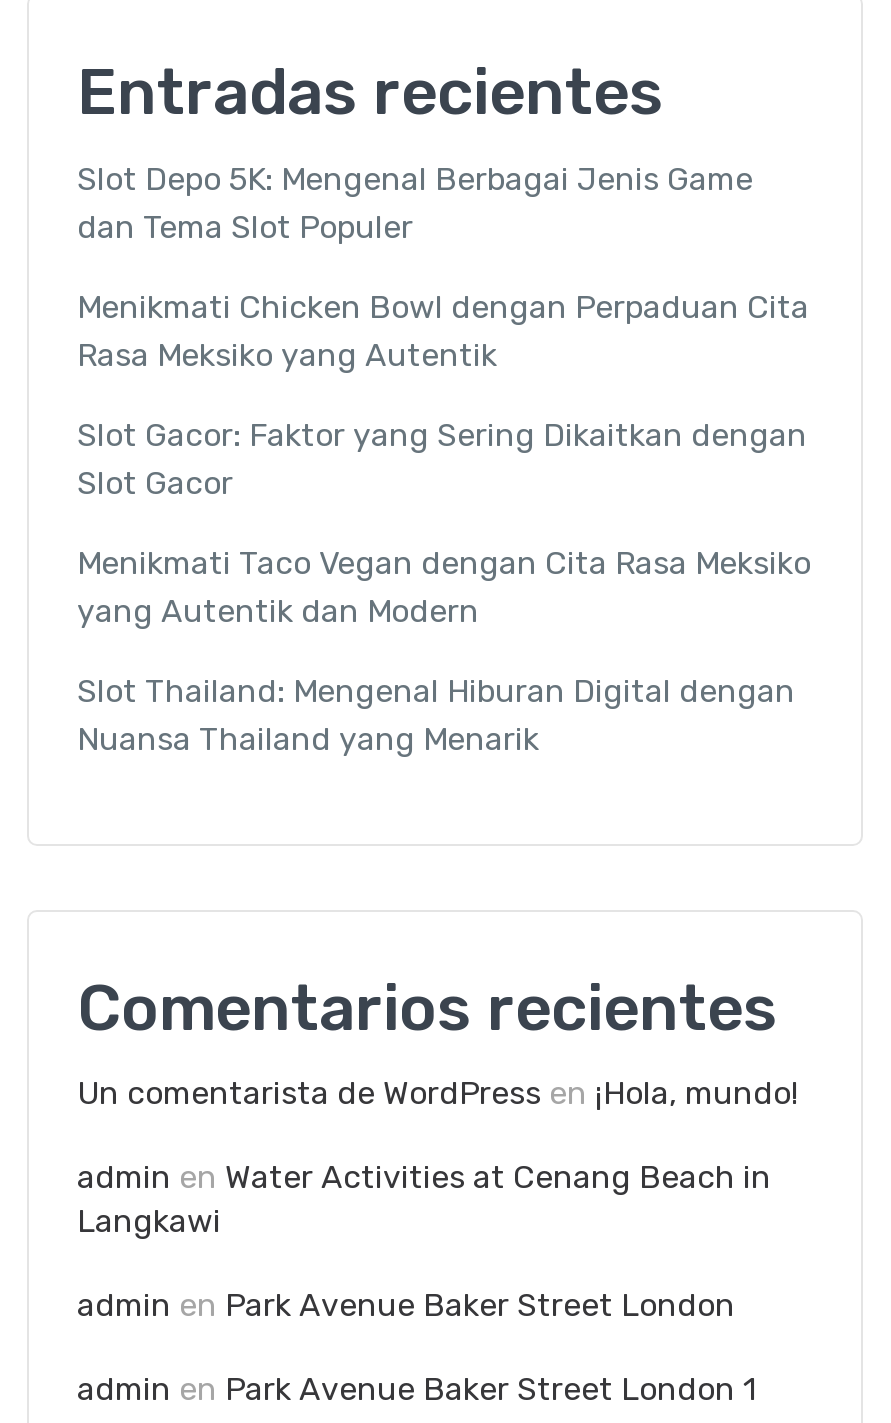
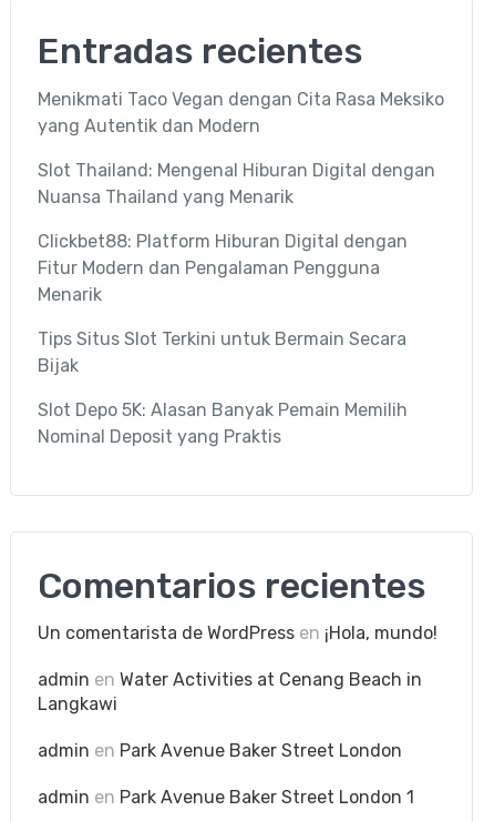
- Slot Depo 5K: Mengenal Berbagai Jenis Game
- dan Tema Slot Populer
- Menikmati Chicken Bowl dengan Perpaduan Cita
- Rasa Meksiko yang Autentik
- Slot Gacor: Faktor yang Sering Dikaitkan dengan
- Slot Gacor

moved up: Menikmati Taco Vegan dengan Cita Rasa Meksiko | yang Autentik dan Modern | Slot Thailand: Mengenal Hiburan Digital dengan | Nuansa Thailand yang Menarik

+ Clickbet88: Platform Hiburan Digital dengan
+ Fitur Modern dan Pengalaman Pengguna
+ Menarik
+ Tips Situs Slot Terkini untuk Bermain Secara
+ Bijak
+ Slot Depo 5K: Alasan Banyak Pemain Memilih
+ Nominal Deposit yang Praktis
